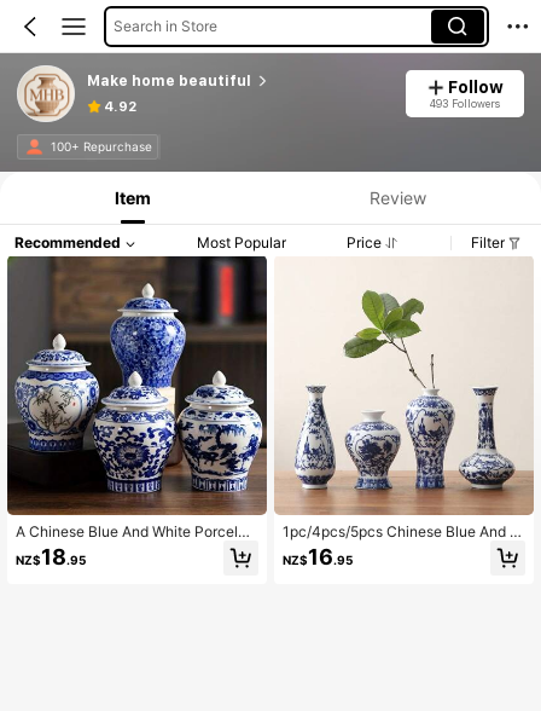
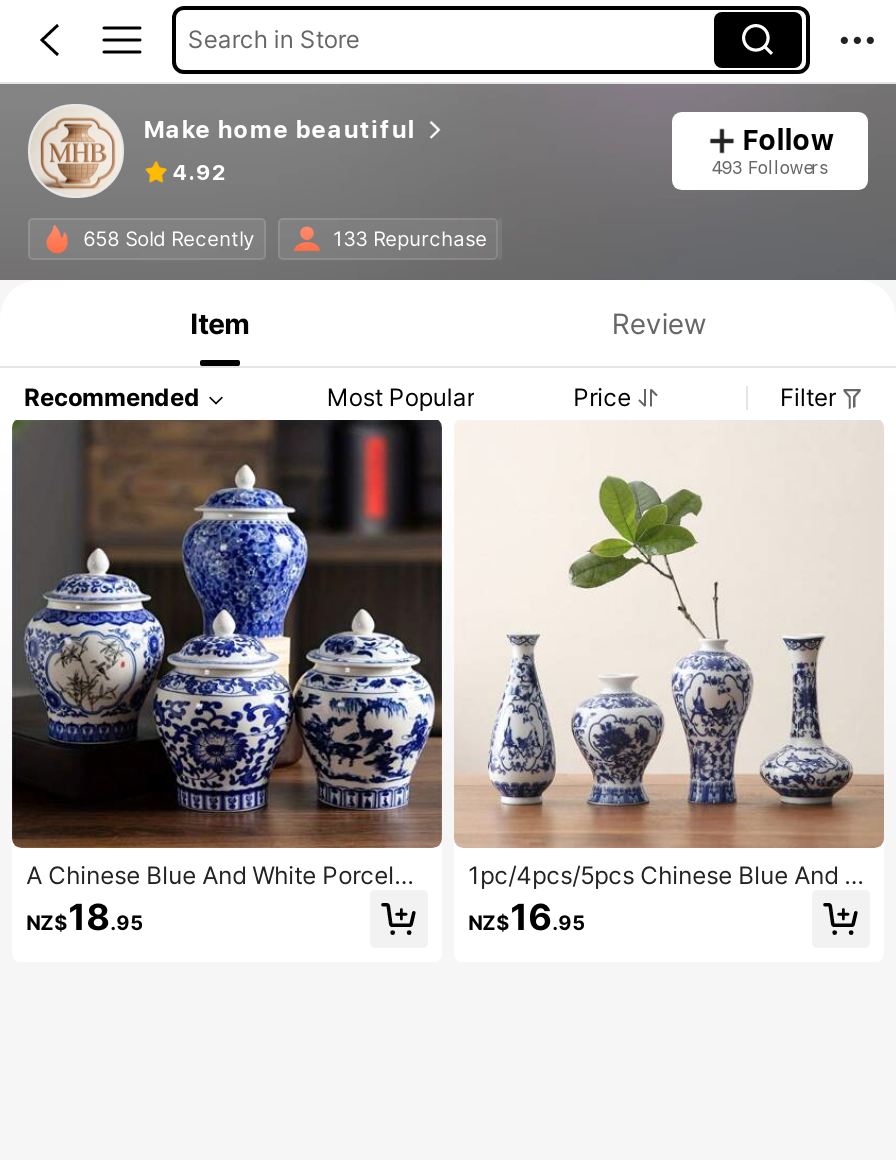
- 100+ Repurchase
+ 658 Sold Recently
+ 133 Repurchase
